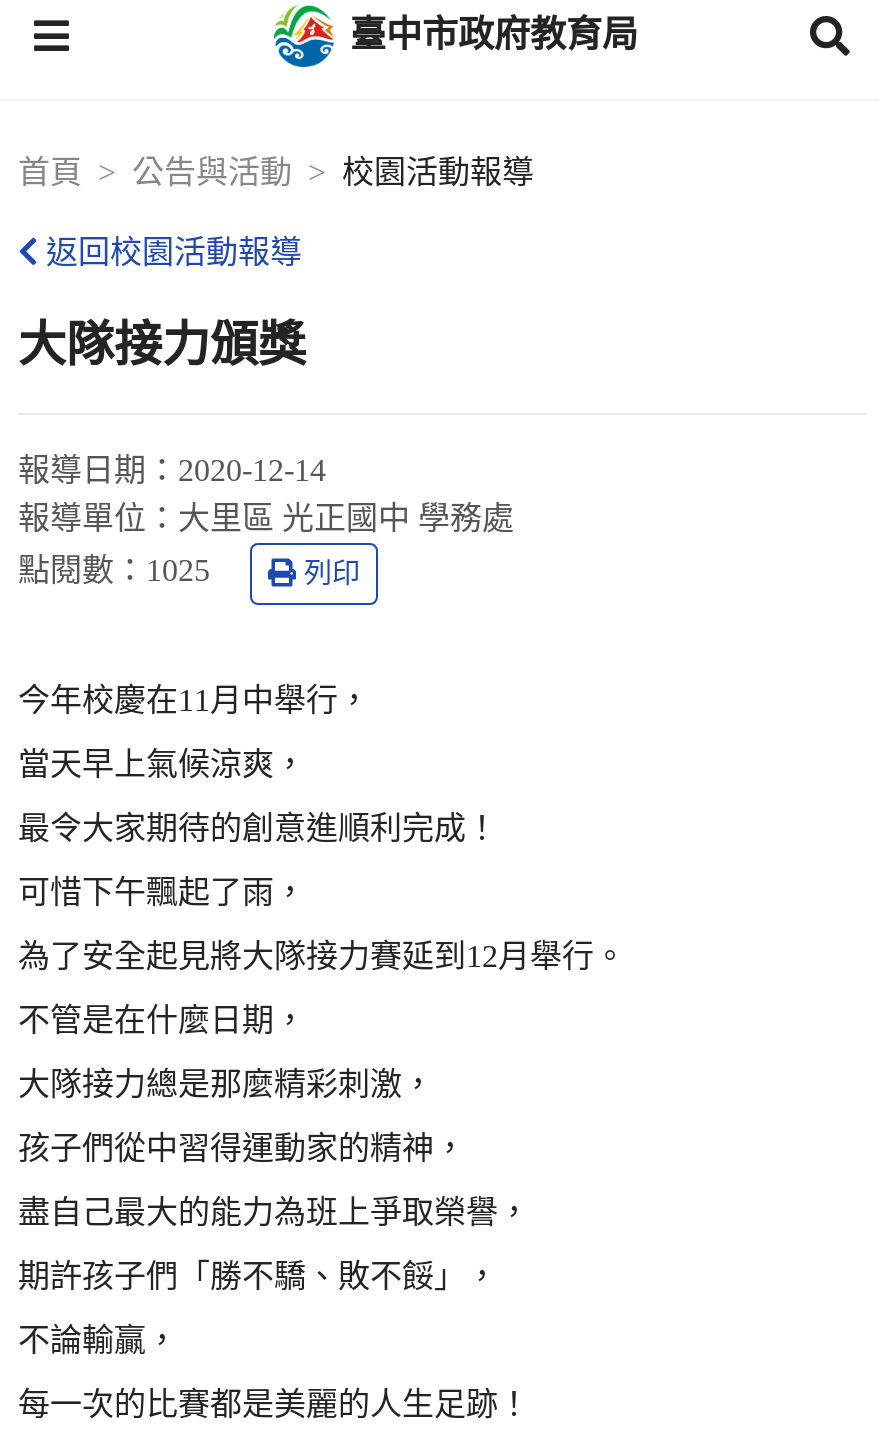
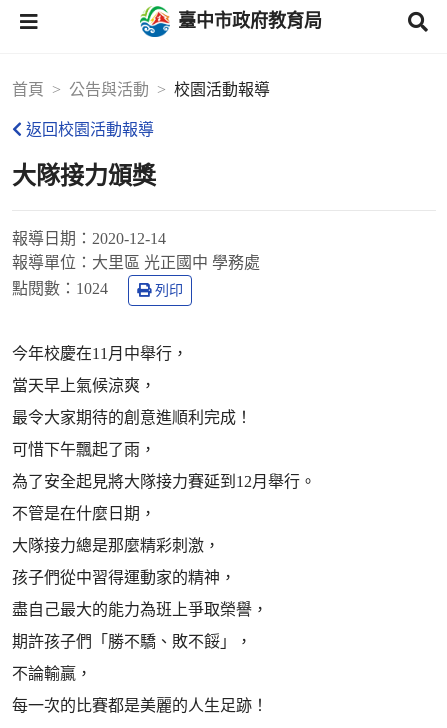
- 點閱數：1025
+ 點閱數：1024
